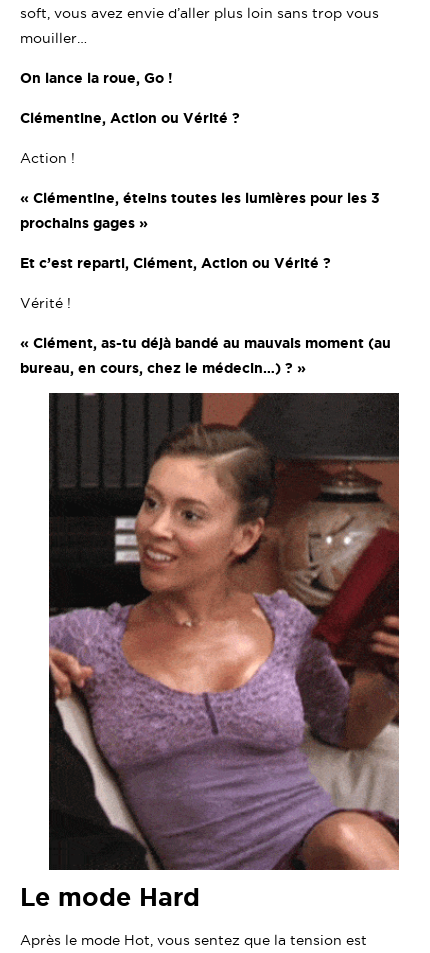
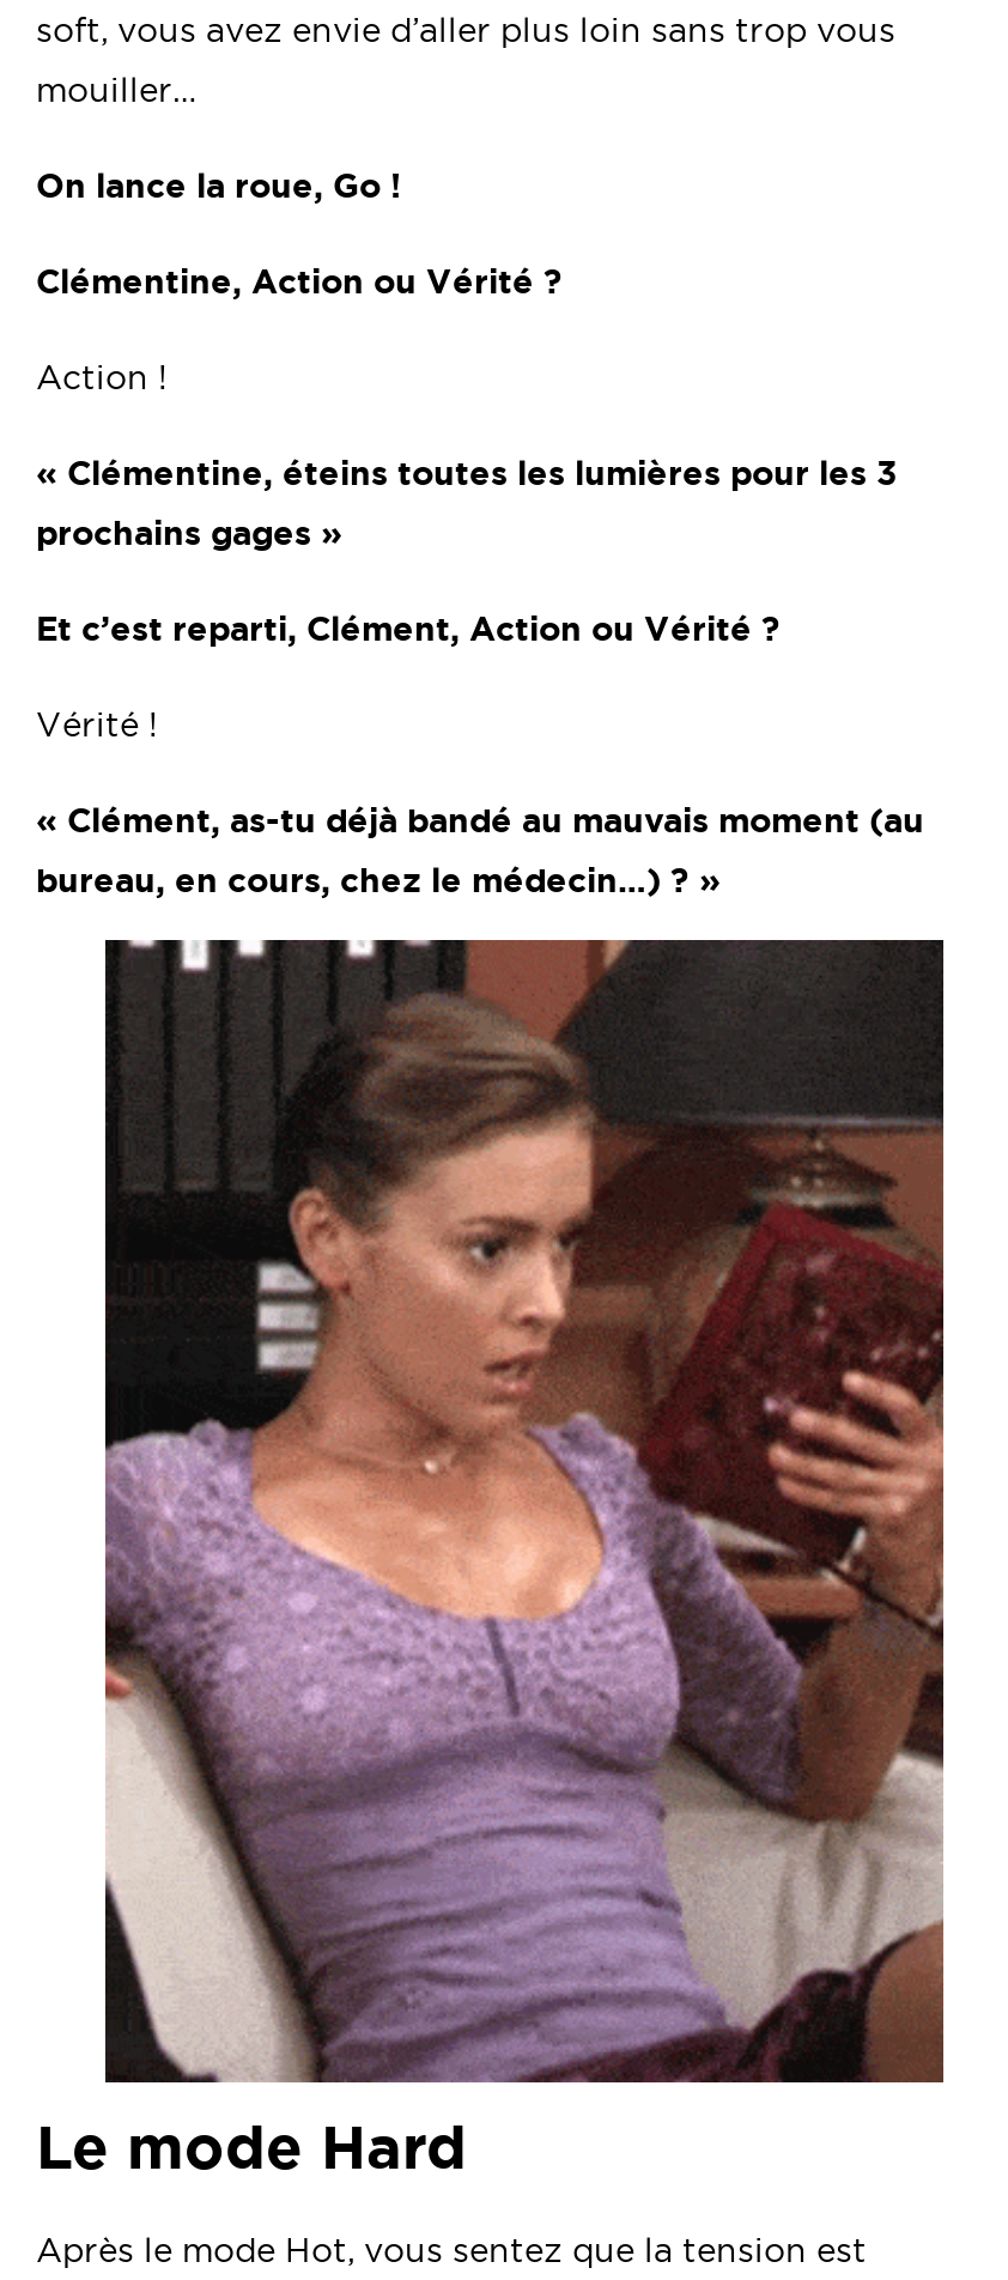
- [image]
+ [image]
